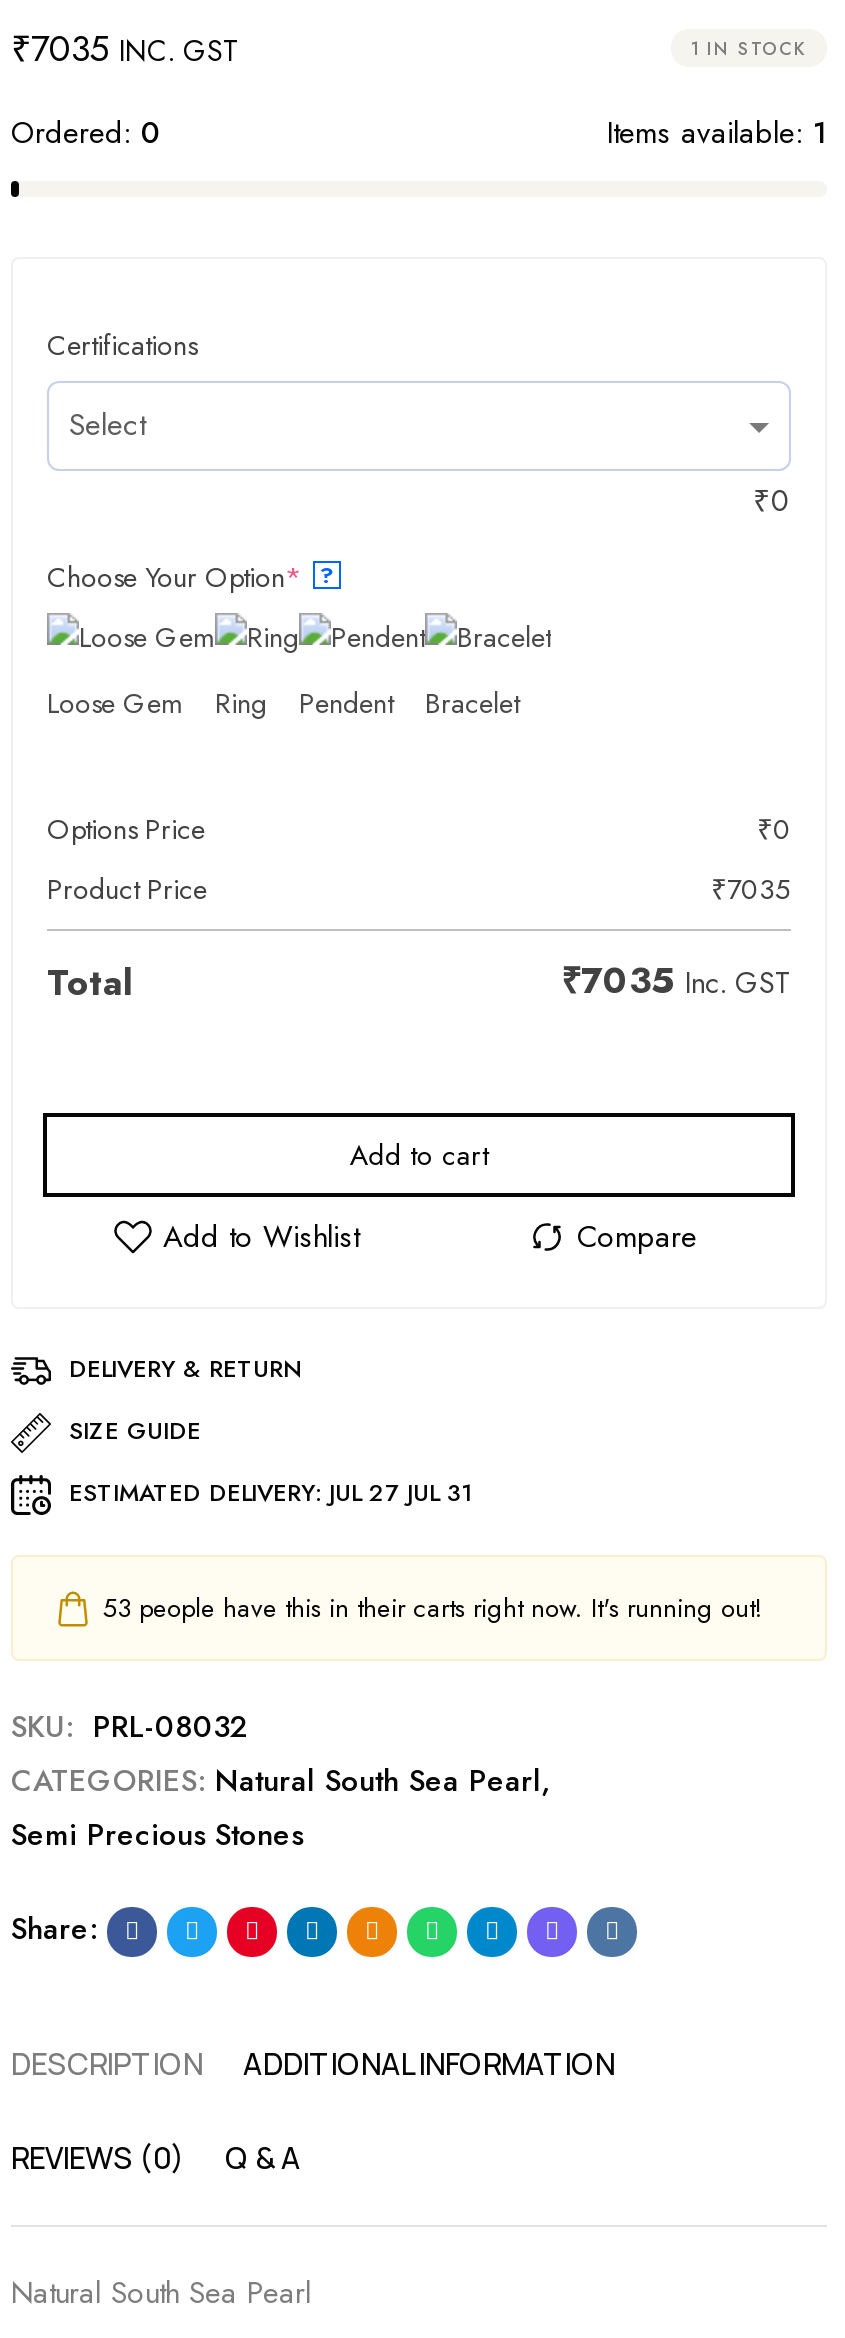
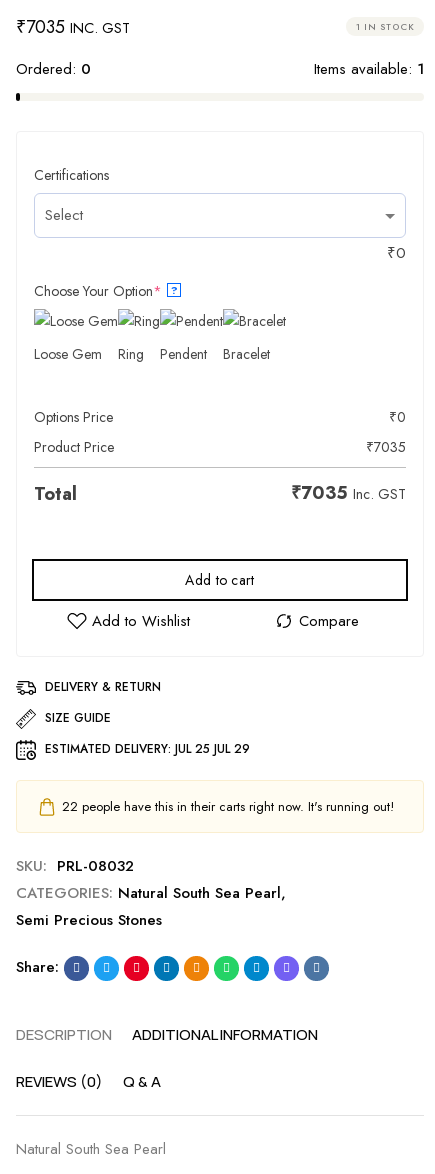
- ESTIMATED DELIVERY: JUL 27 JUL 31
+ ESTIMATED DELIVERY: JUL 25 JUL 29

- 53 people have this in their carts right now. It's running out!
+ 22 people have this in their carts right now. It's running out!
